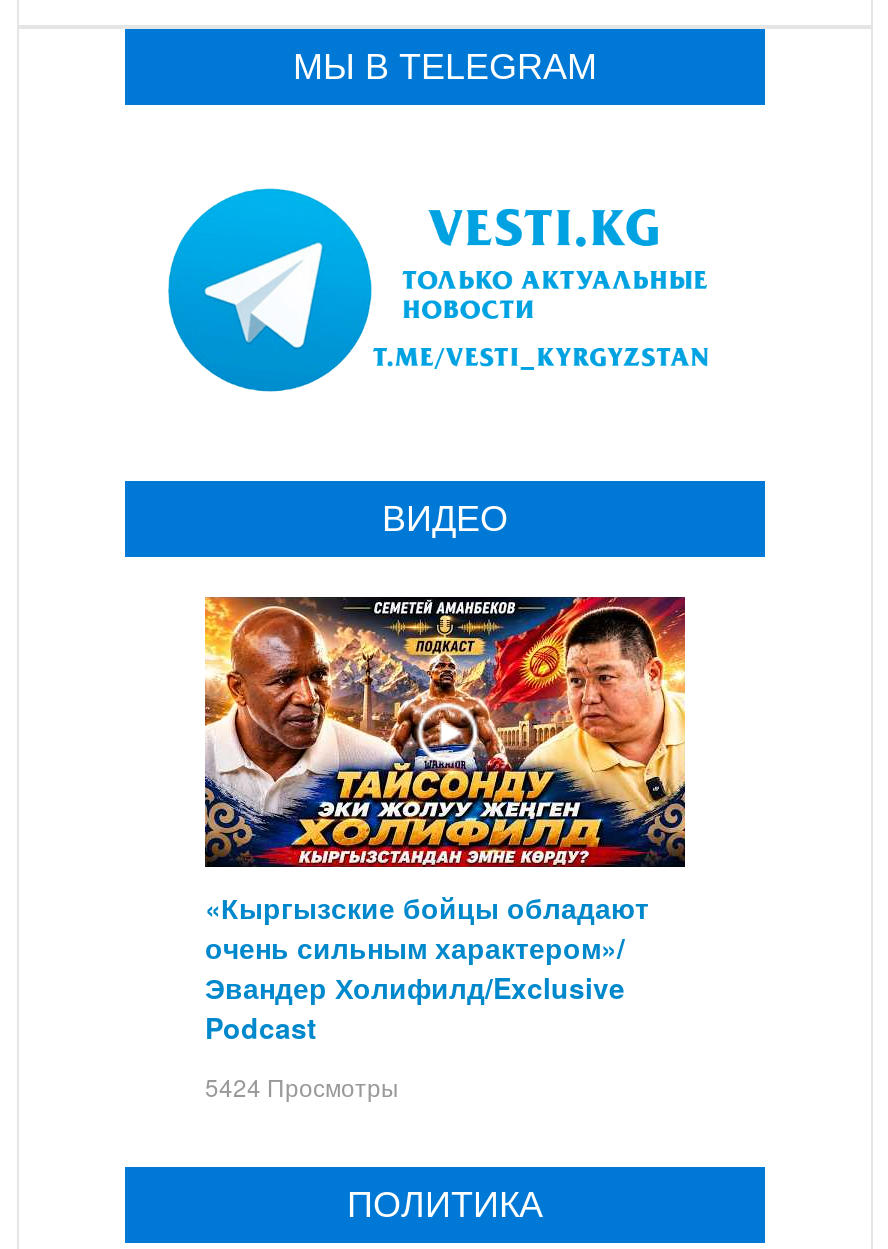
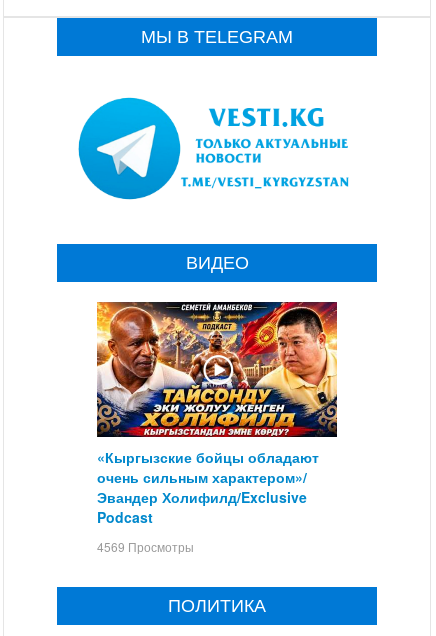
- 5424 Просмотры
+ 4569 Просмотры
